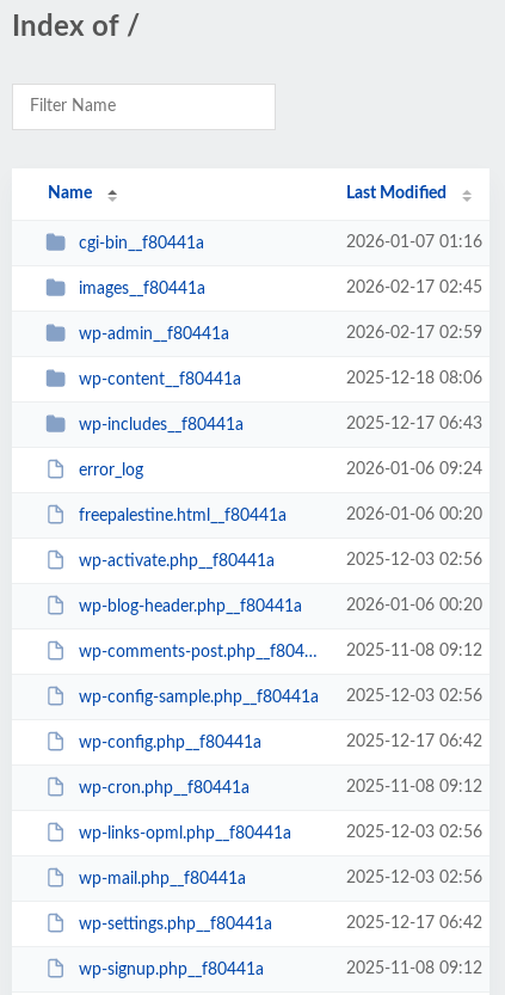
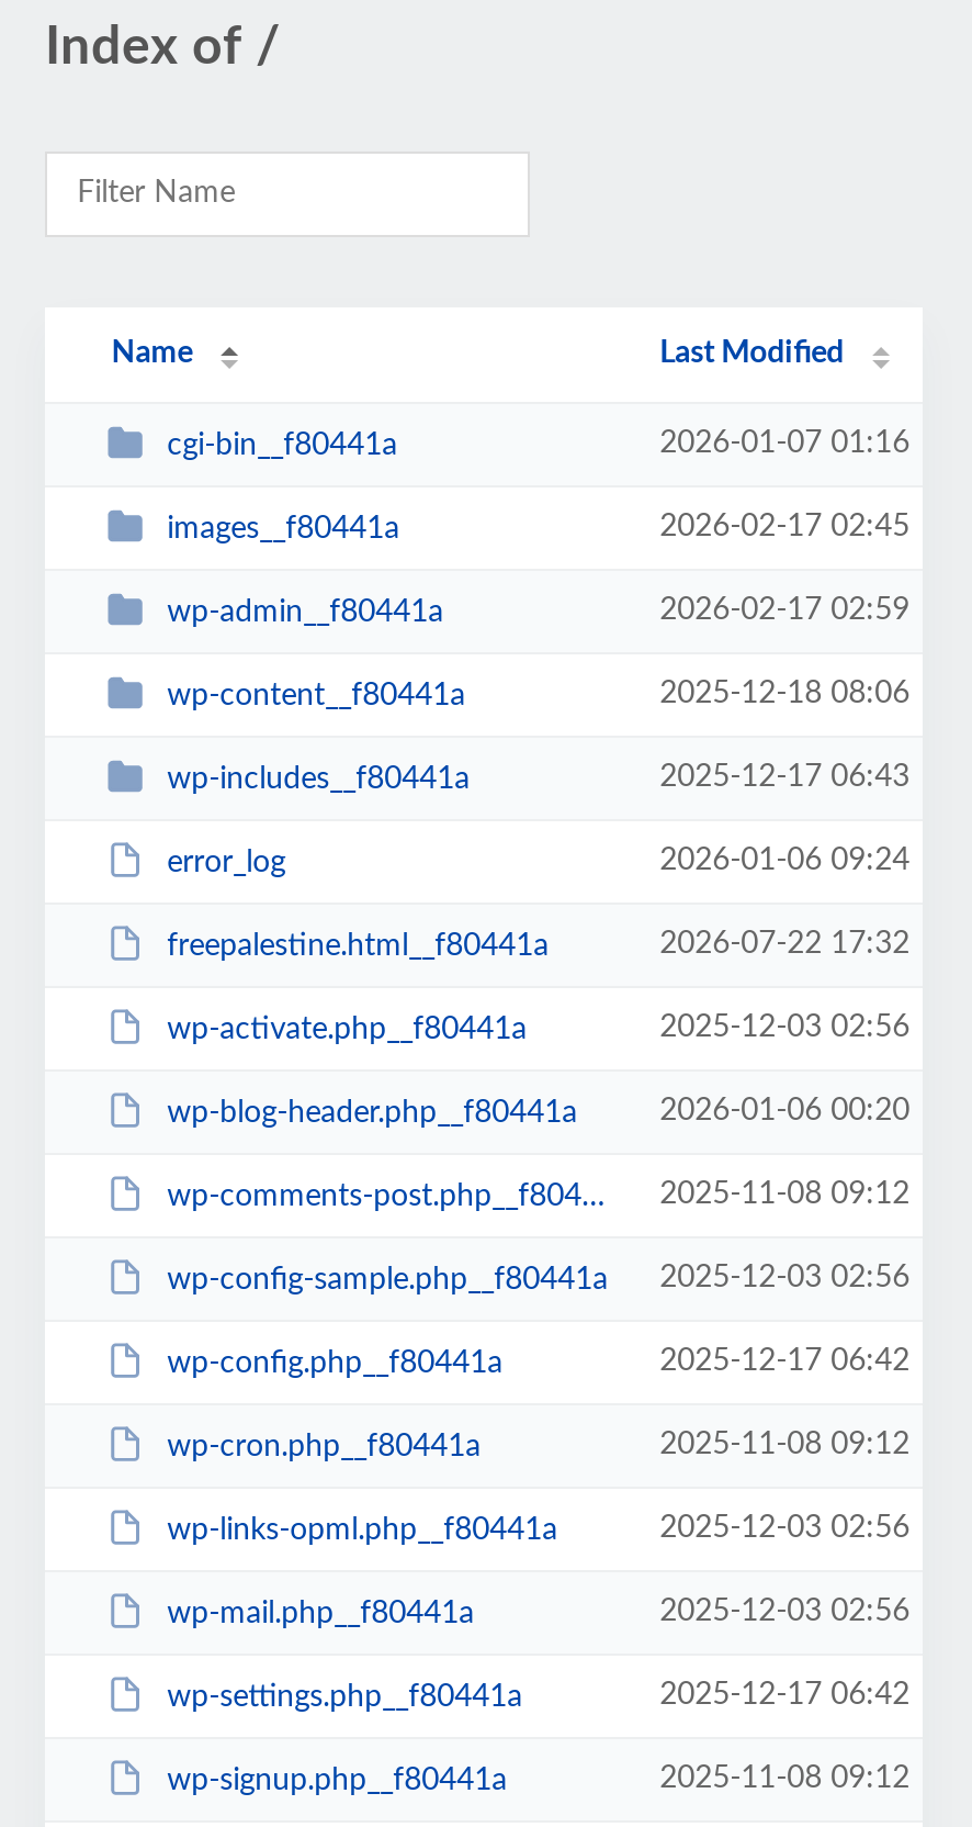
- 2026-01-06 00:20
+ 2026-07-22 17:32
